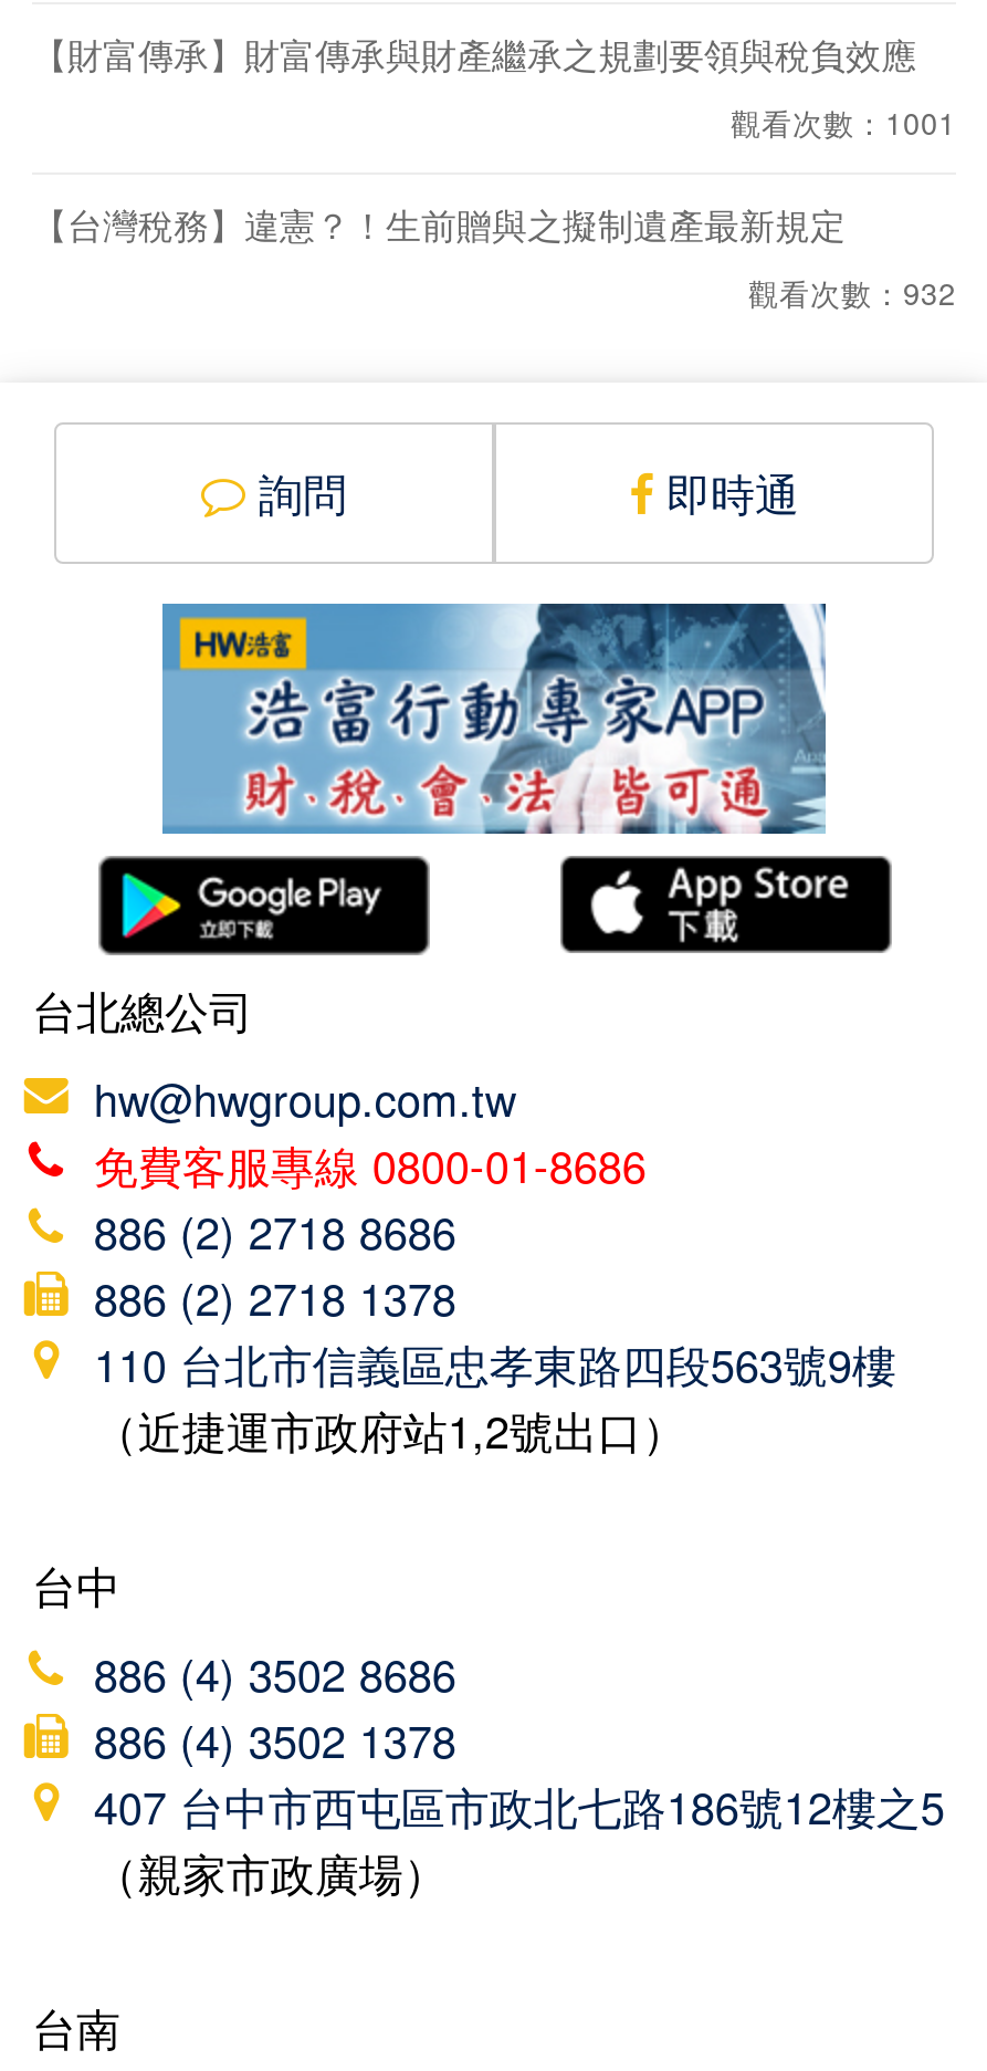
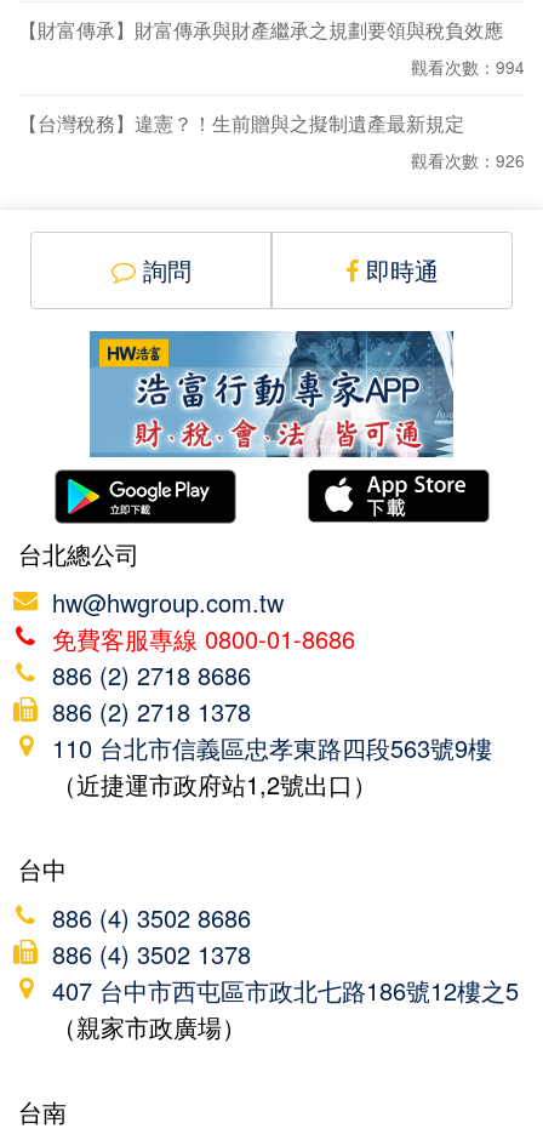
- 觀看次數：1001
+ 觀看次數：994

- 觀看次數：932
+ 觀看次數：926
